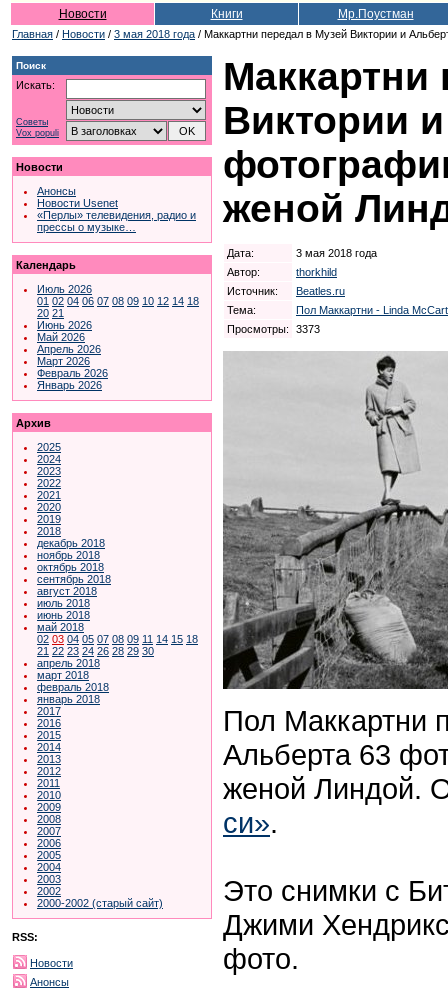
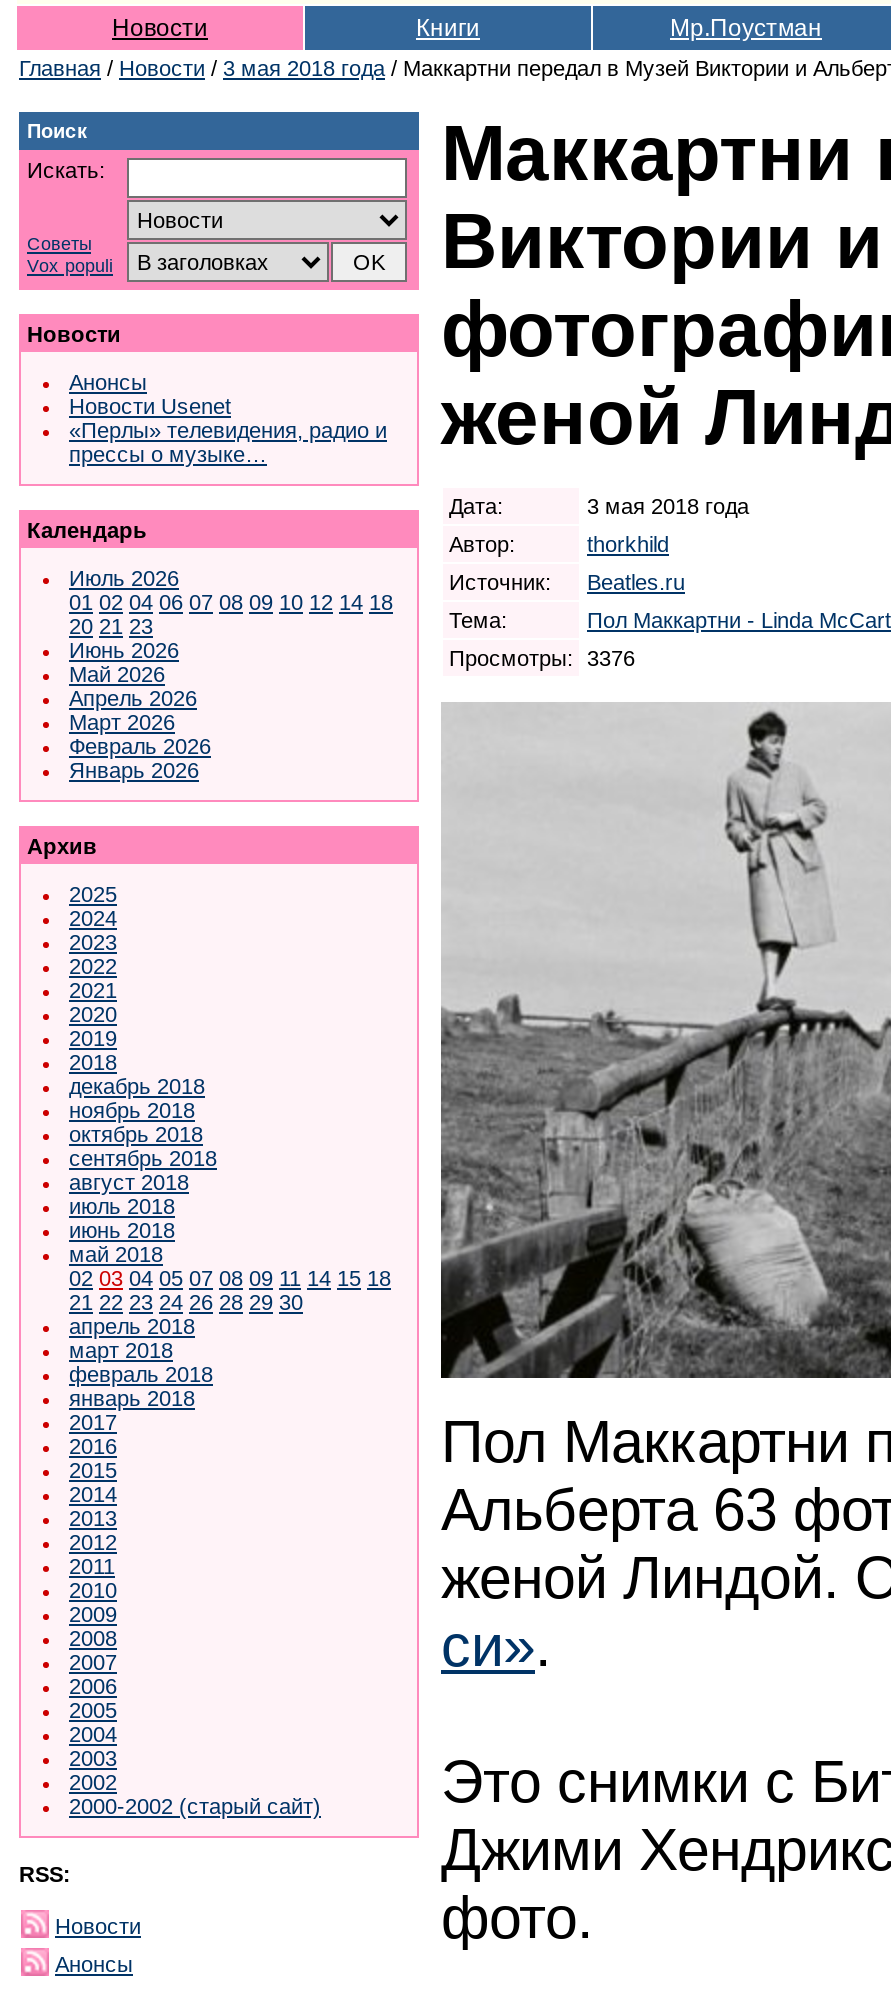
- 20 21
+ 20 21 23

- Просмотры: 3373
+ Просмотры: 3376
